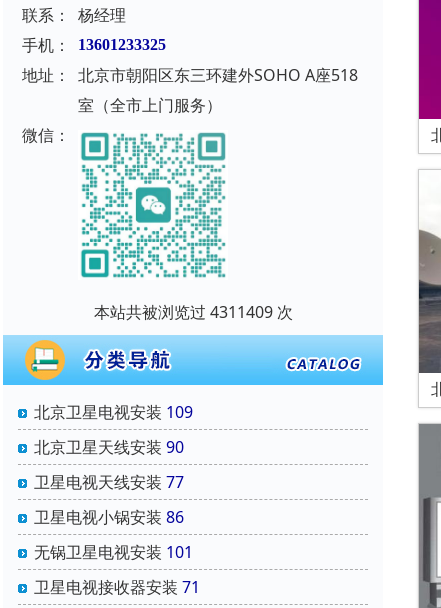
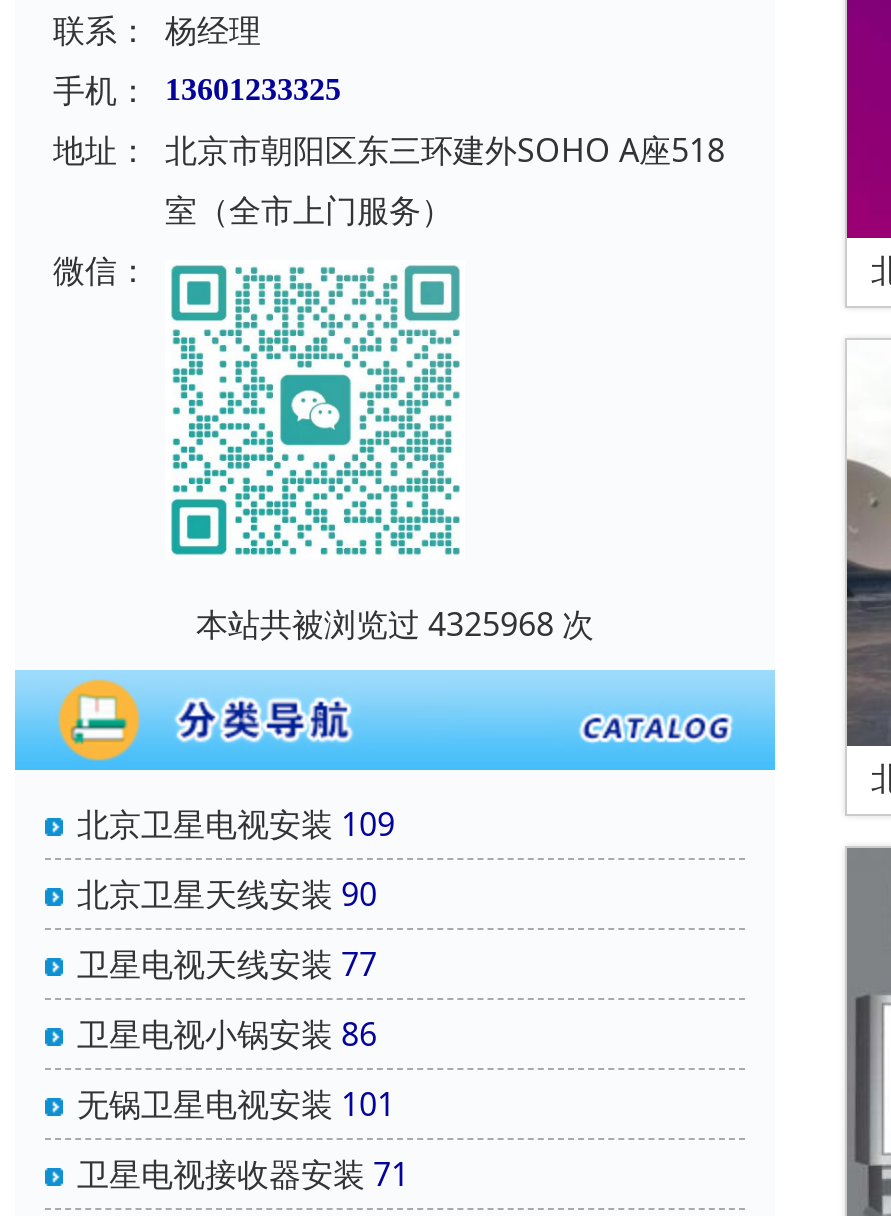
- 本站共被浏览过 4311409 次
+ 本站共被浏览过 4325968 次
